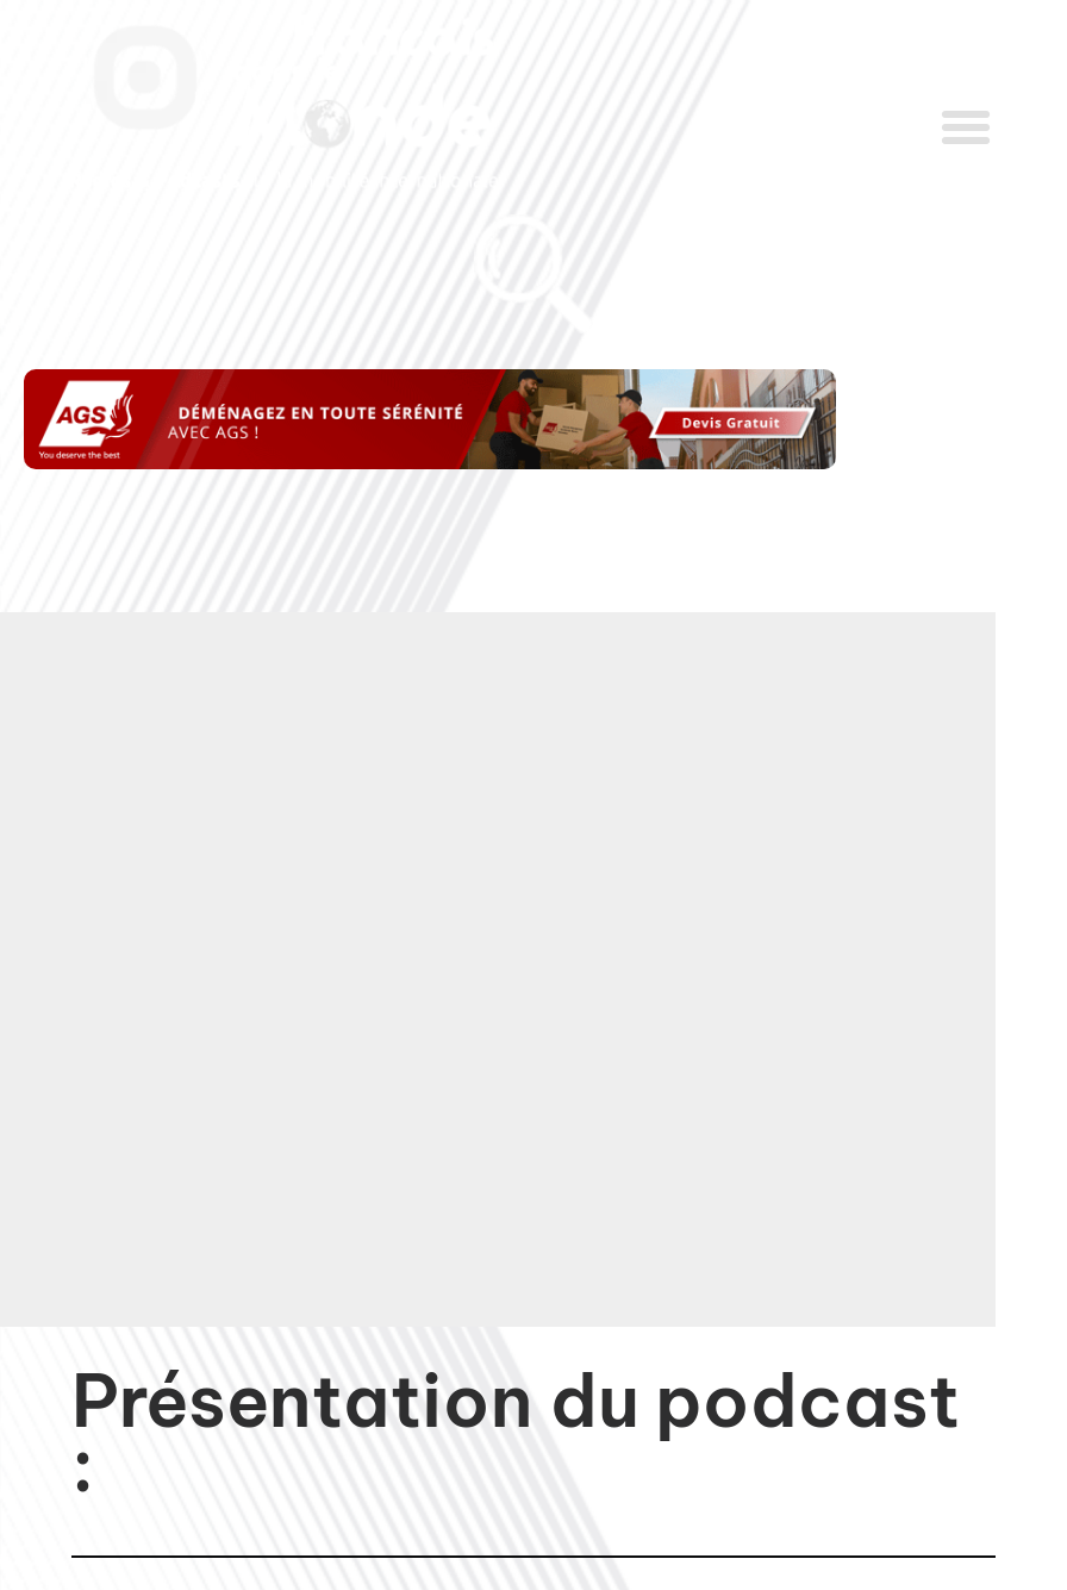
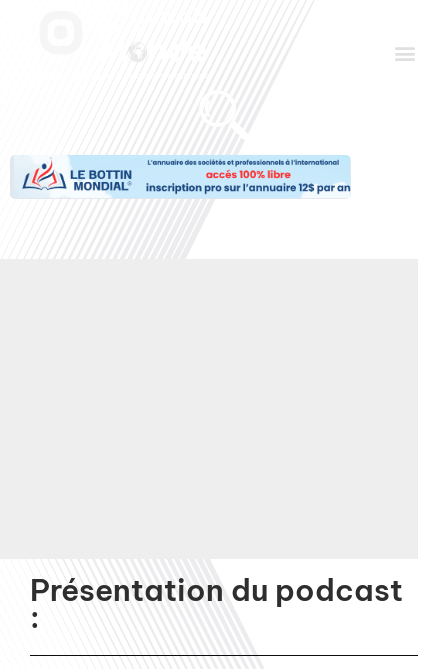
- [image]
+ [image]
